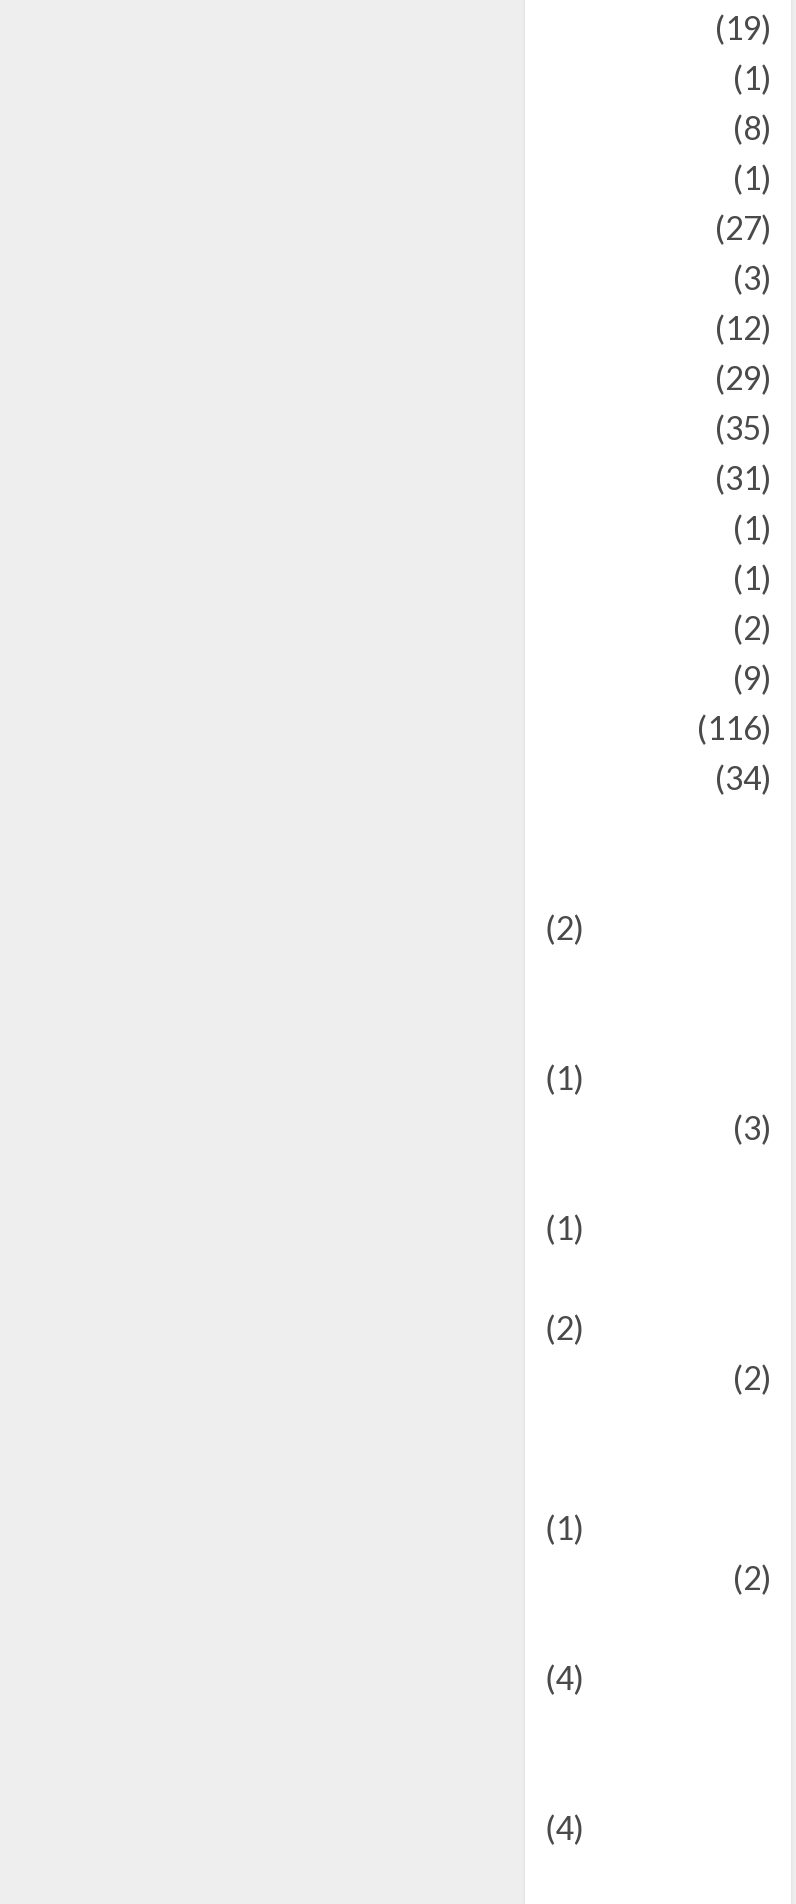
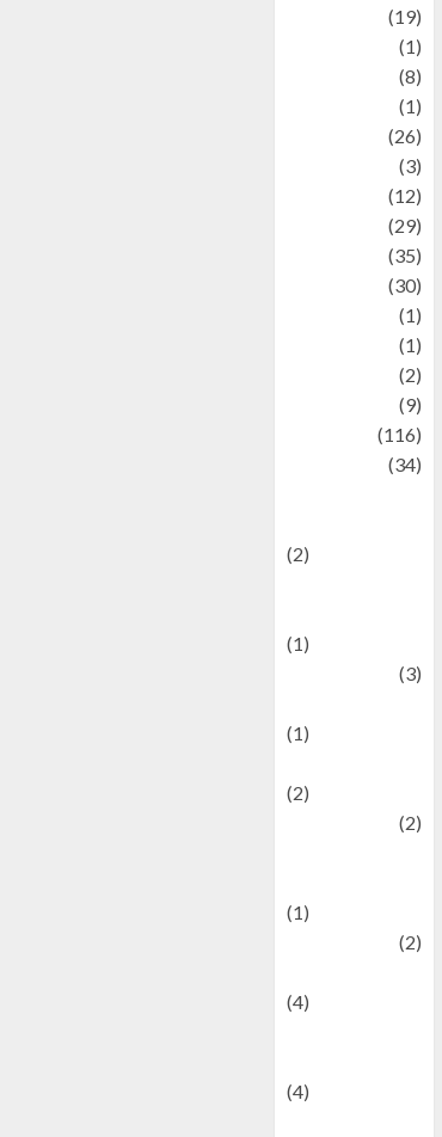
- (27)
+ (26)

- (31)
+ (30)
